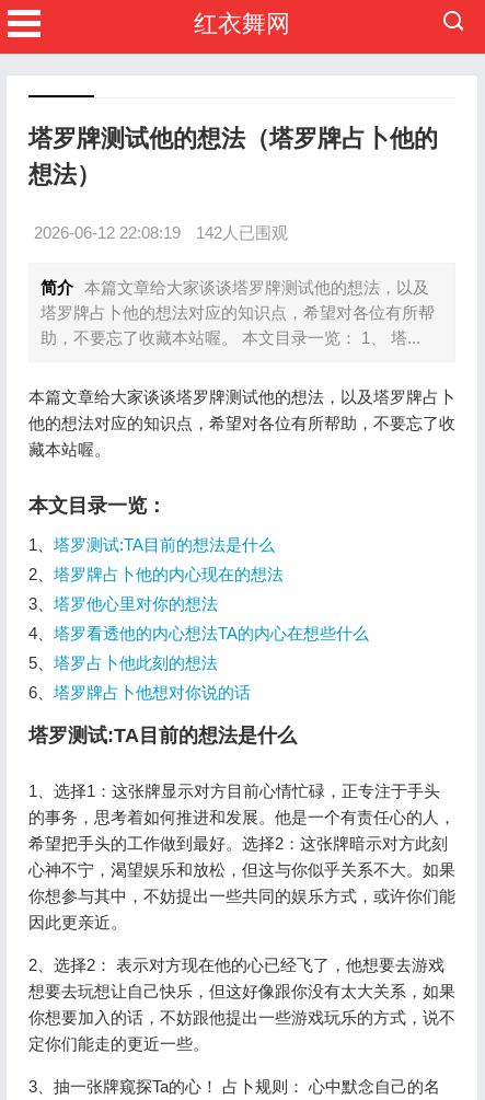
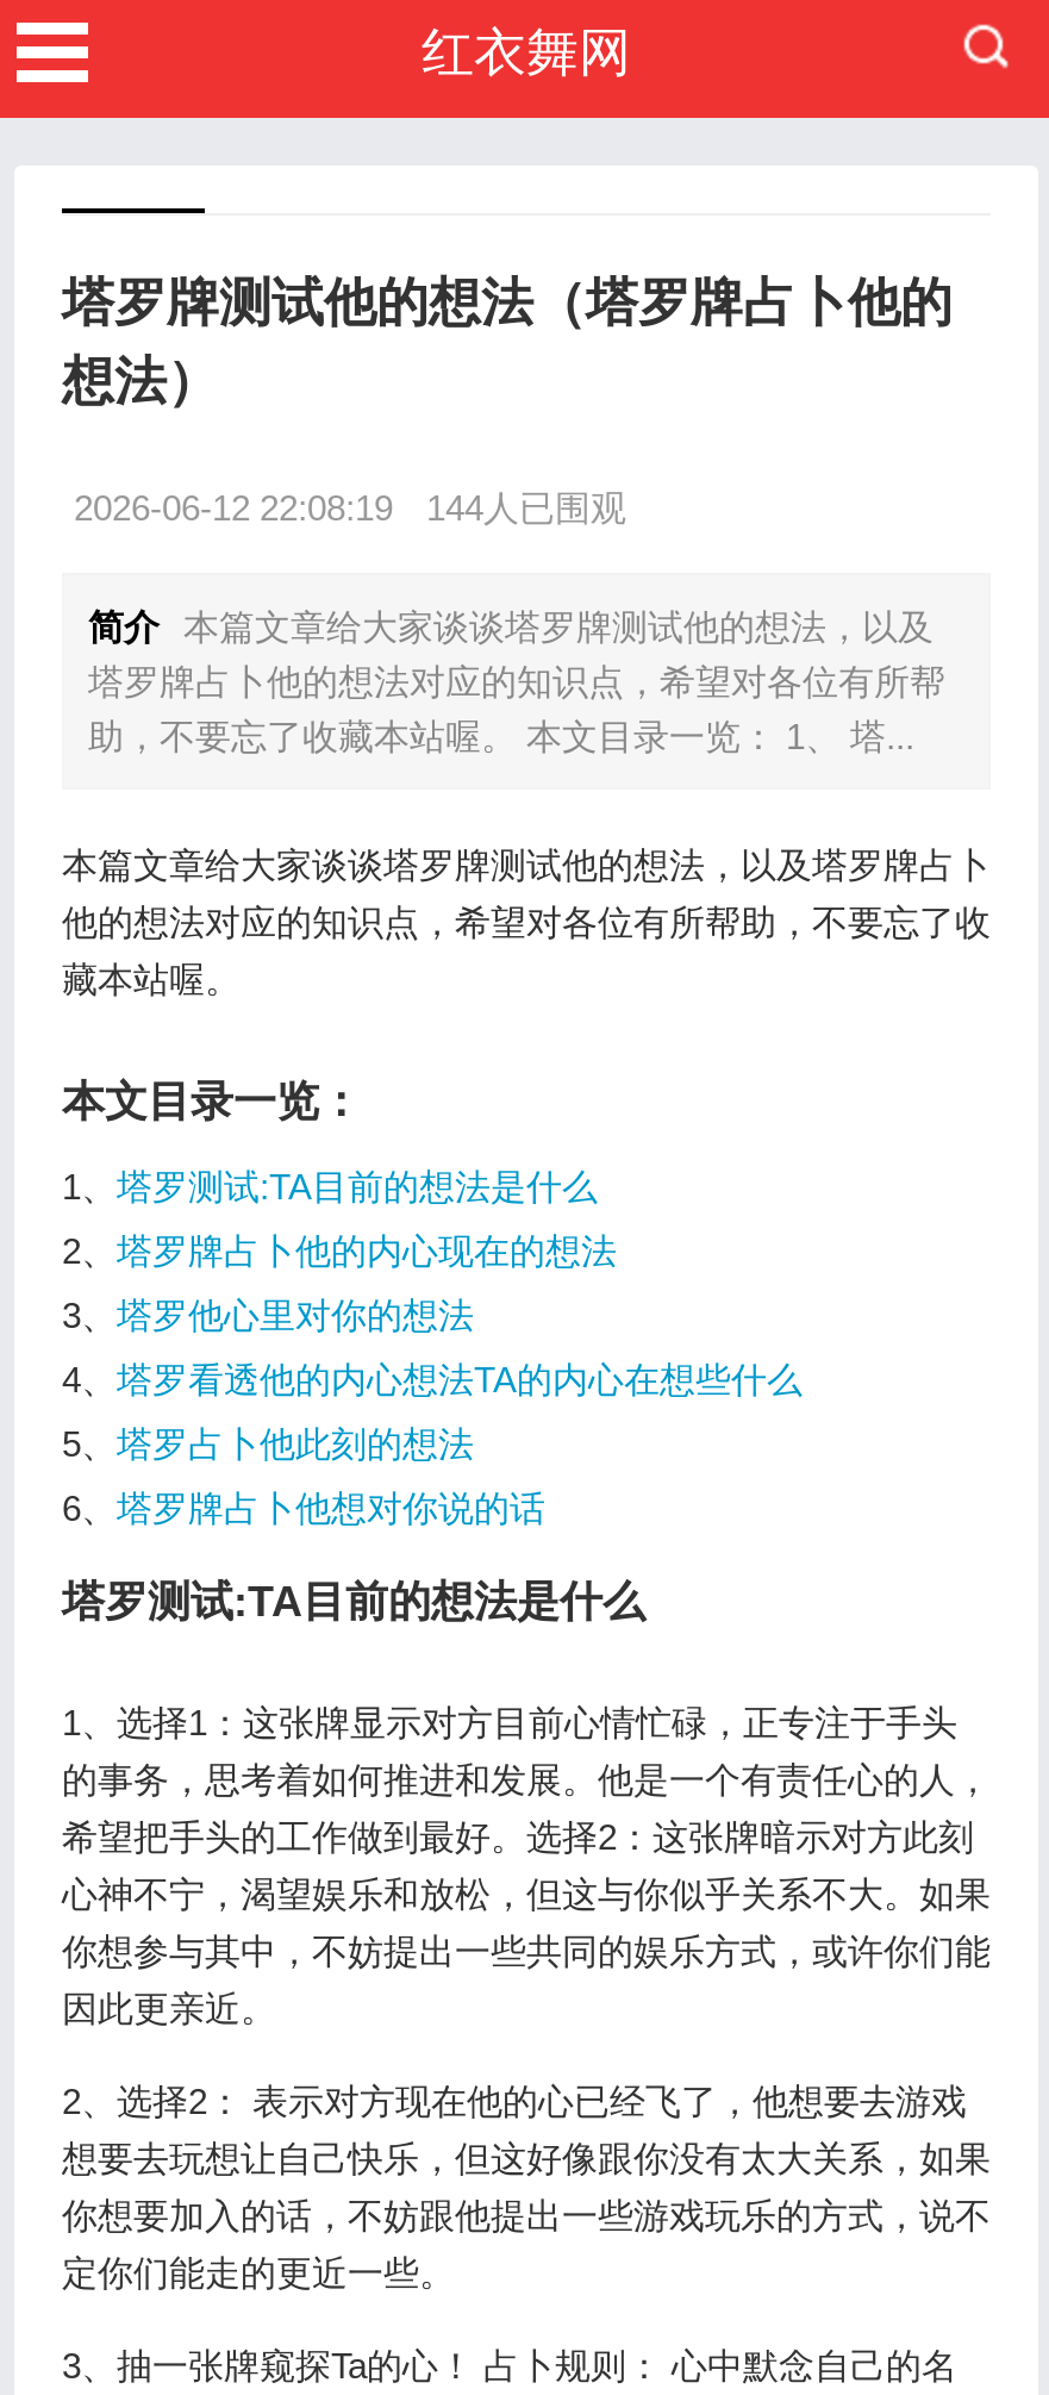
- 2026-06-12 22:08:19 142人已围观
+ 2026-06-12 22:08:19 144人已围观
